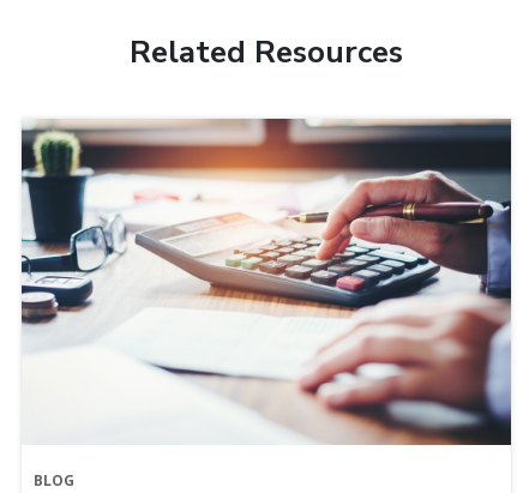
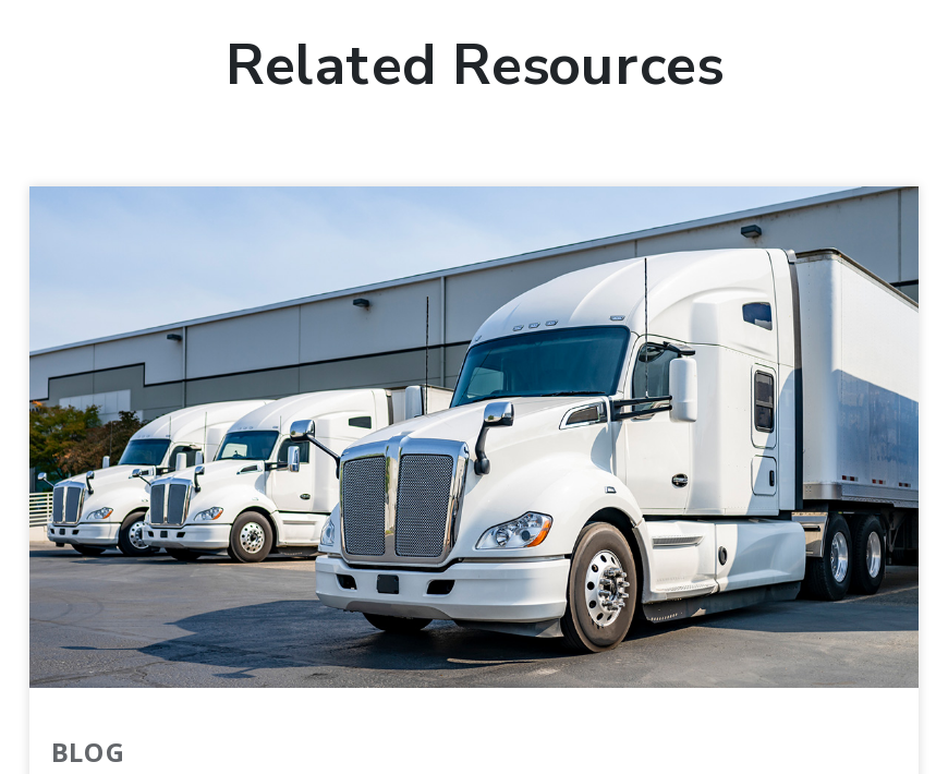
- [image]
+ [image]
